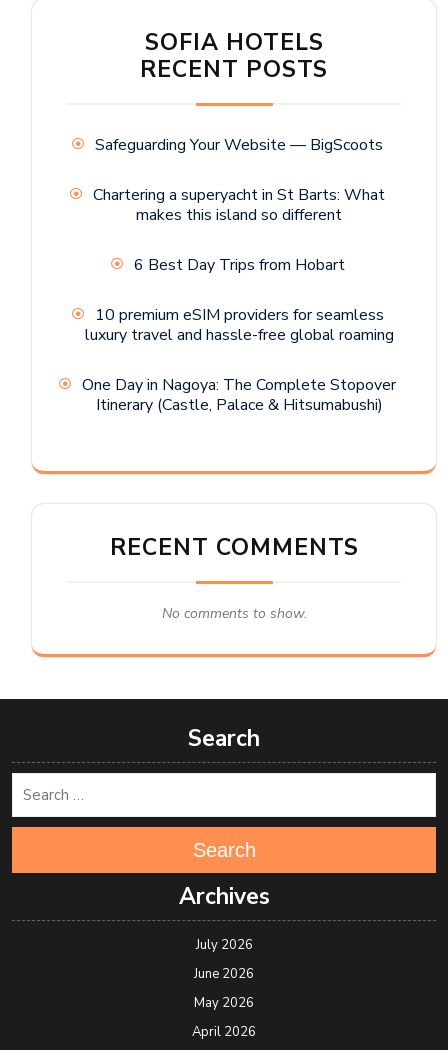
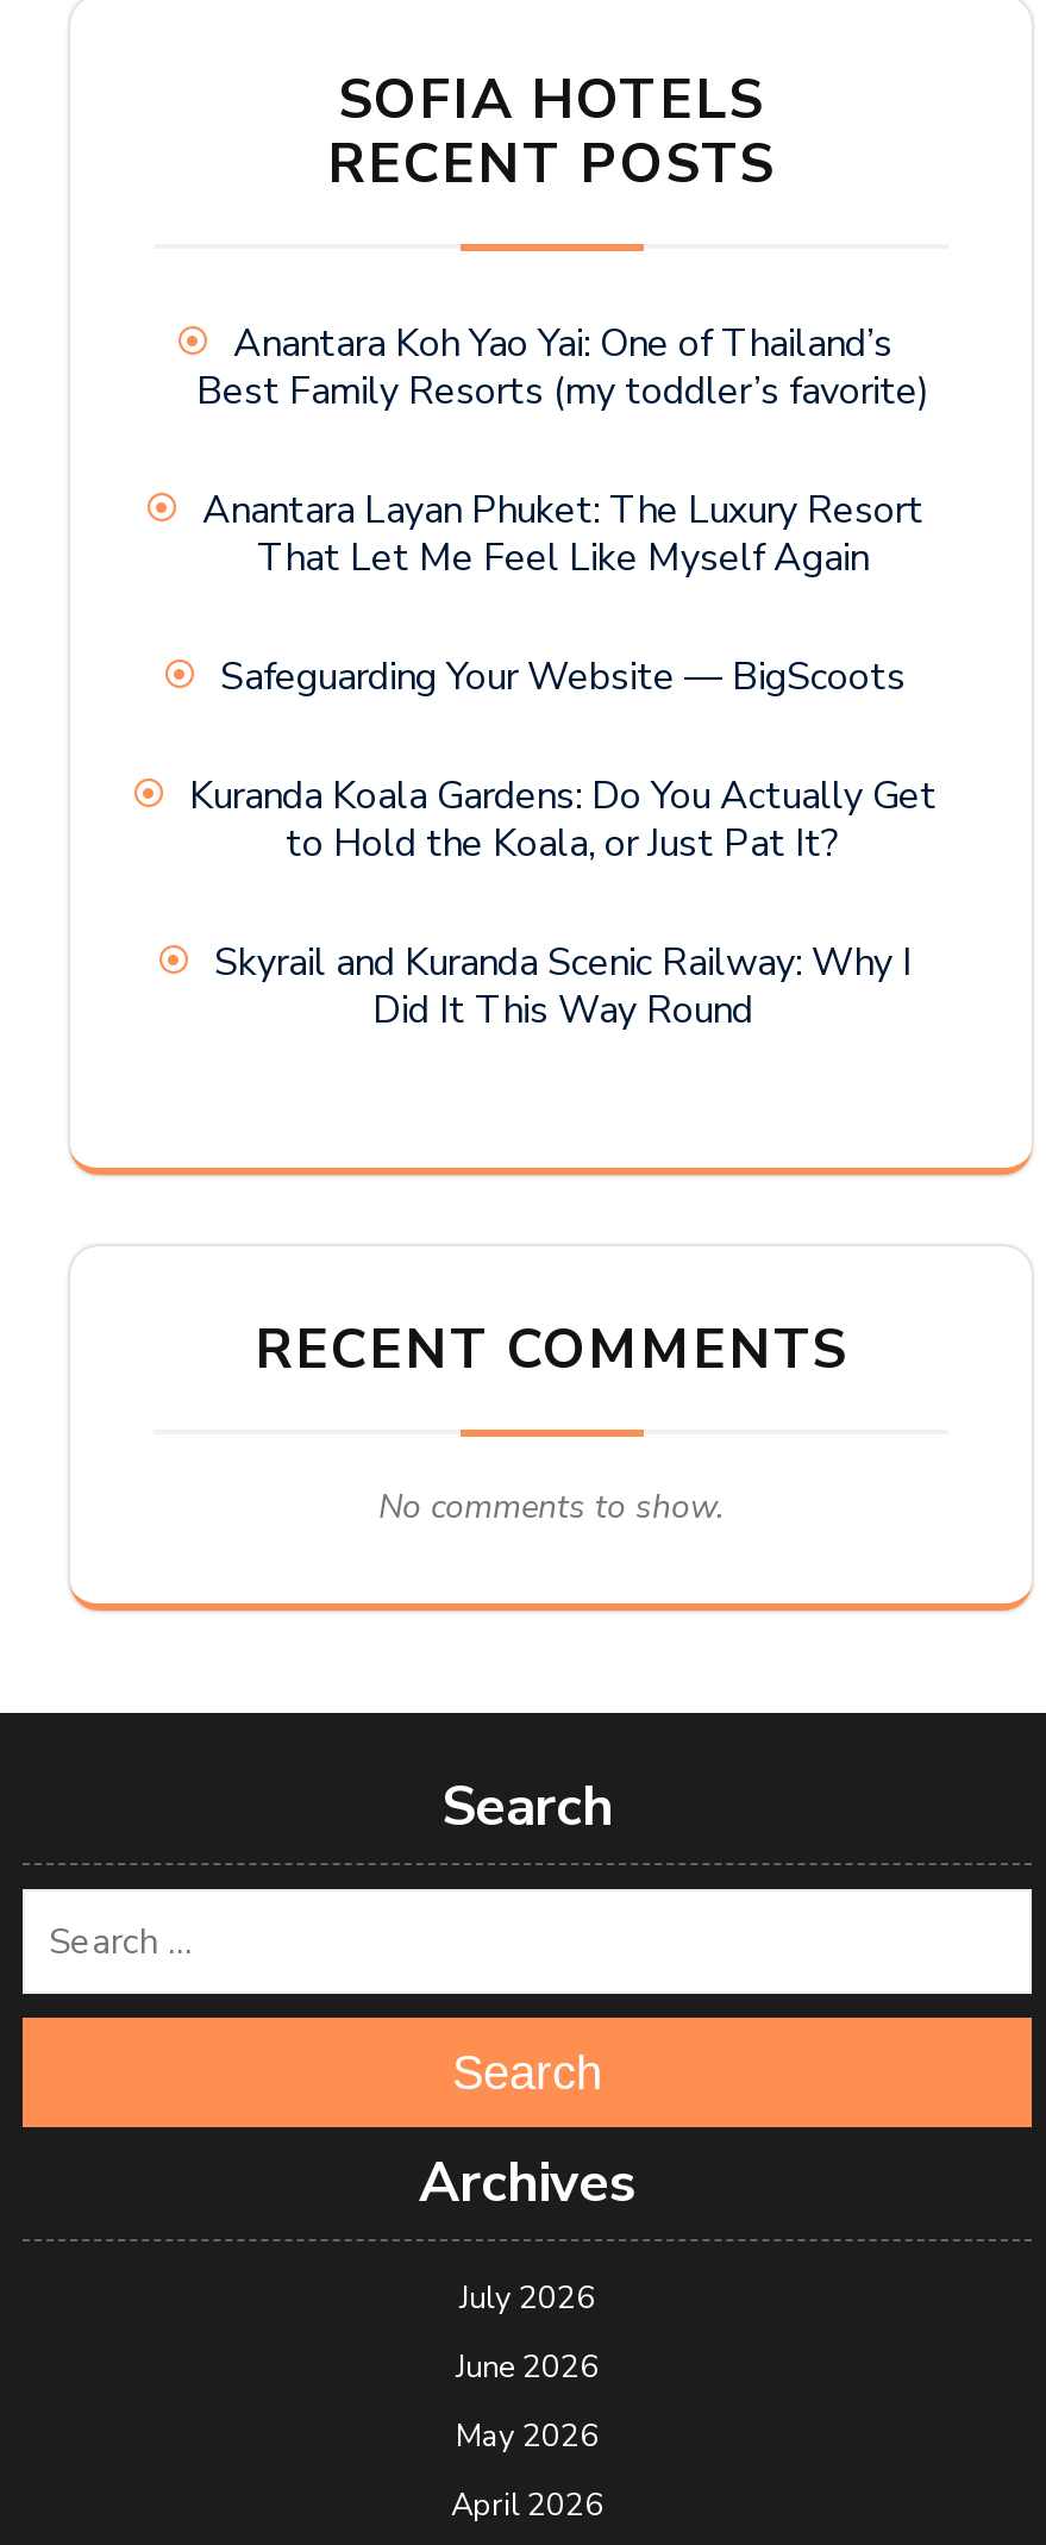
+ Anantara Koh Yao Yai: One of Thailand’s
+ Best Family Resorts (my toddler’s favorite)
+ Anantara Layan Phuket: The Luxury Resort
+ That Let Me Feel Like Myself Again

moved down: Safeguarding Your Website — BigScoots

- Chartering a superyacht in St Barts: What
- makes this island so different
- 6 Best Day Trips from Hobart
- 10 premium eSIM providers for seamless
- luxury travel and hassle-free global roaming
- One Day in Nagoya: The Complete Stopover
- Itinerary (Castle, Palace & Hitsumabushi)
+ Kuranda Koala Gardens: Do You Actually Get
+ to Hold the Koala, or Just Pat It?
+ Skyrail and Kuranda Scenic Railway: Why I
+ Did It This Way Round
